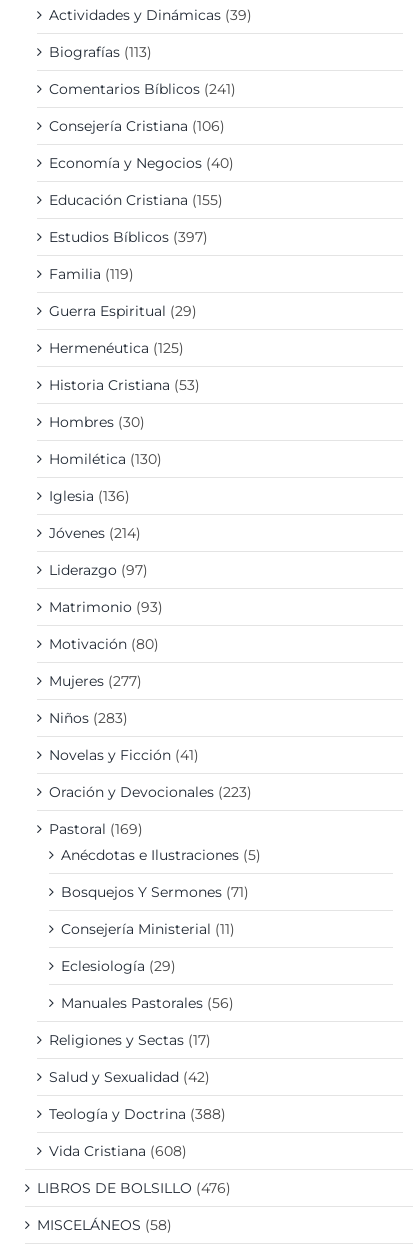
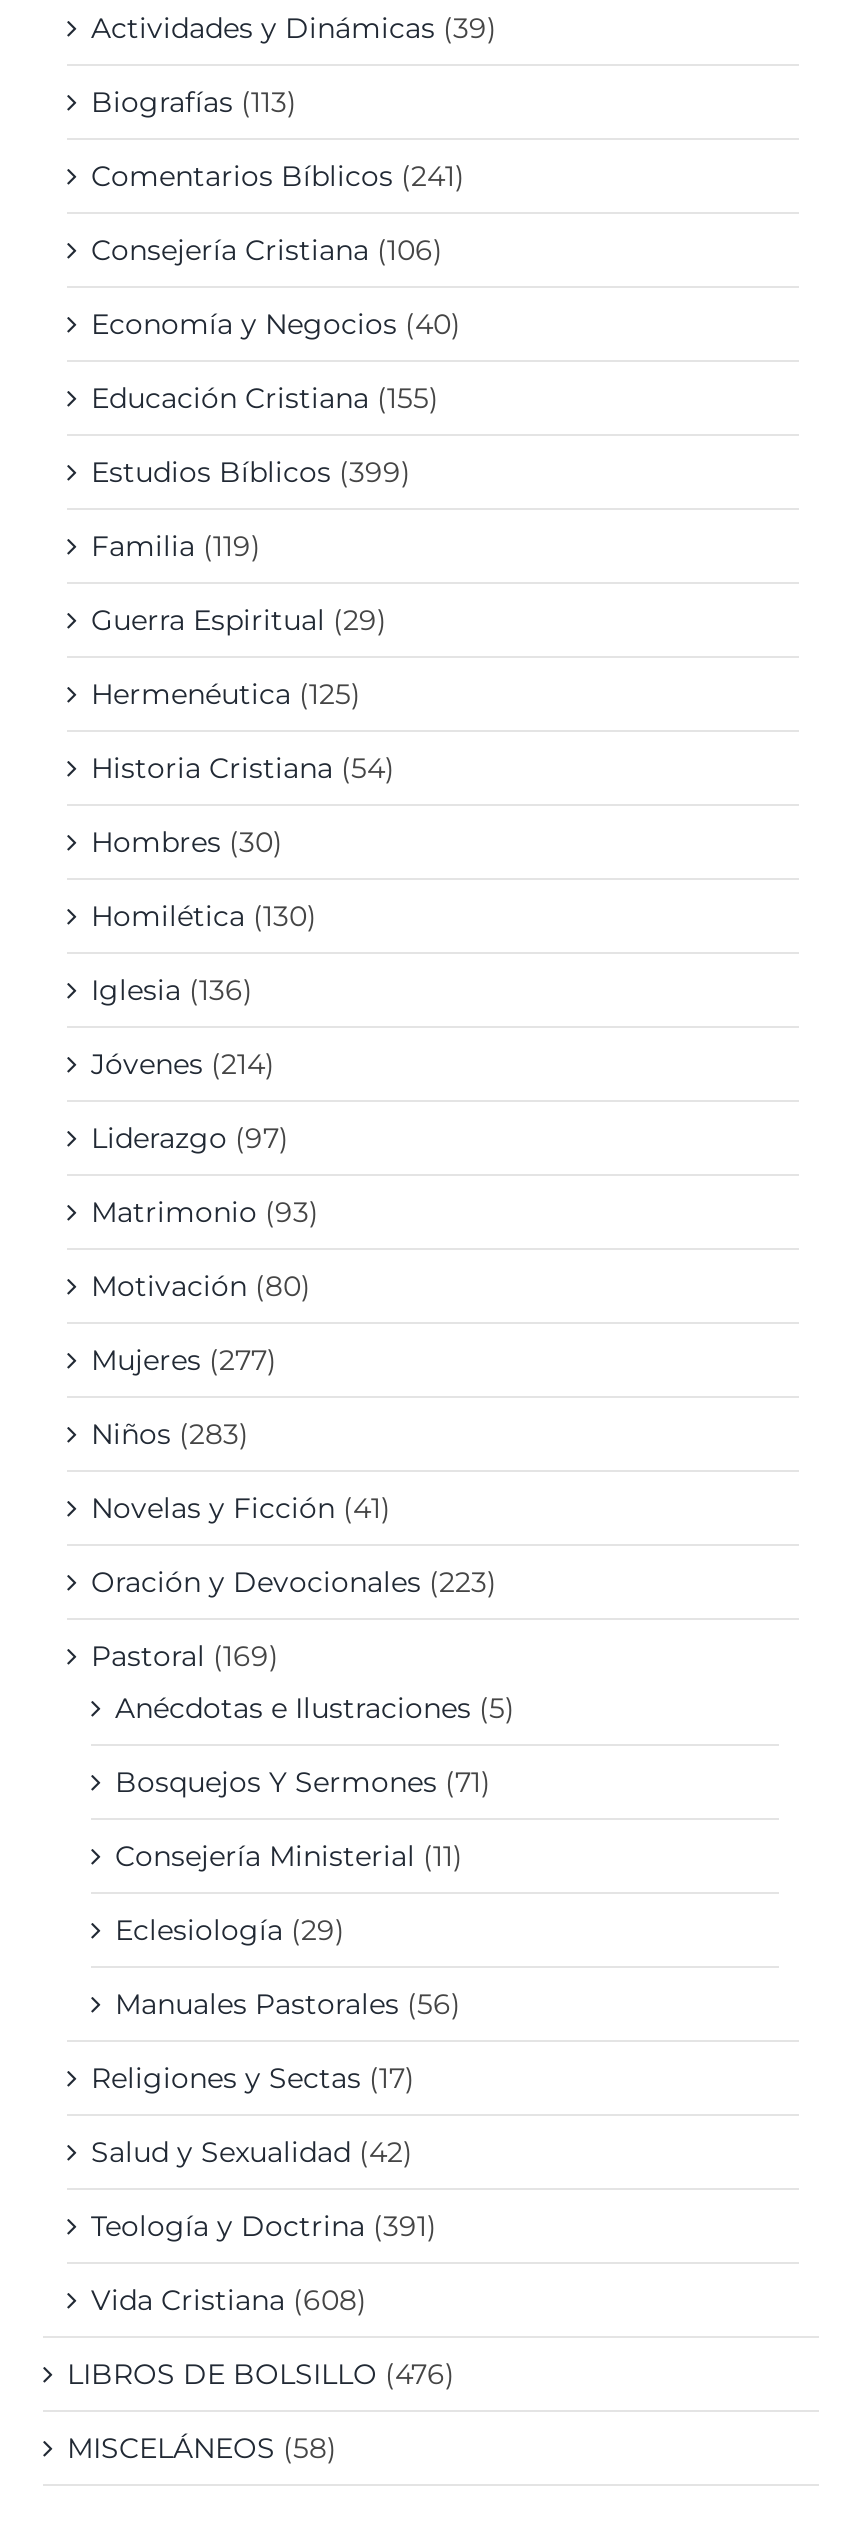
- Estudios Bíblicos (397)
+ Estudios Bíblicos (399)

- Historia Cristiana (53)
+ Historia Cristiana (54)

- Teología y Doctrina (388)
+ Teología y Doctrina (391)
